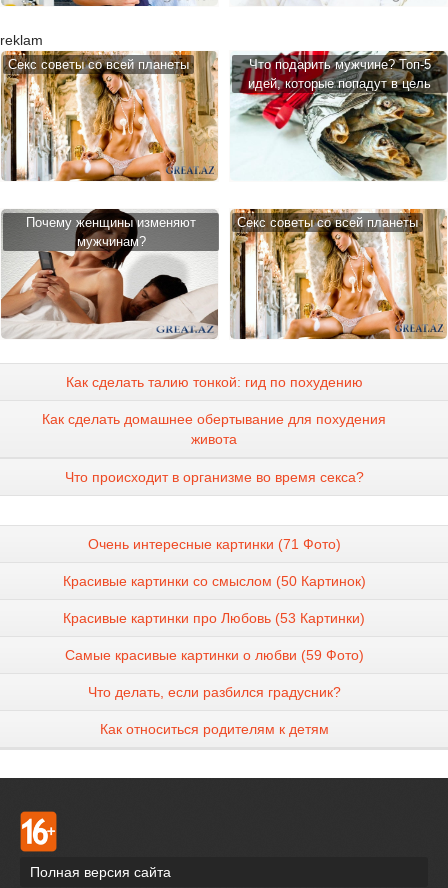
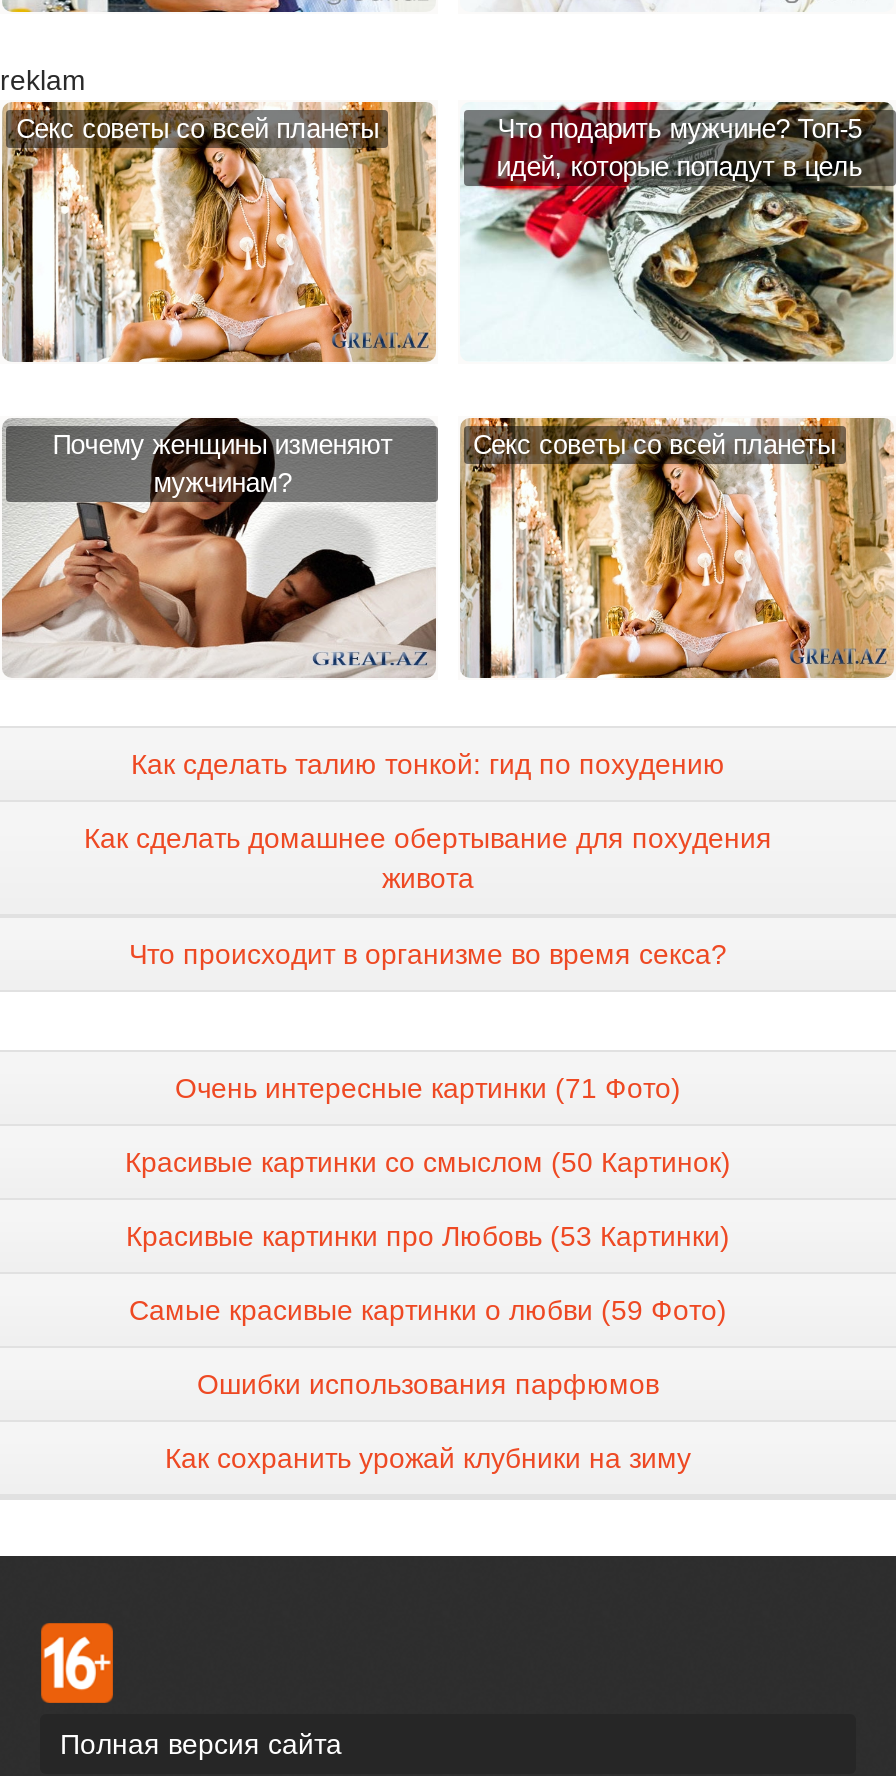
- Что делать, если разбился градусник?
+ Ошибки использования парфюмов

- Как относиться родителям к детям
+ Как сохранить урожай клубники на зиму
